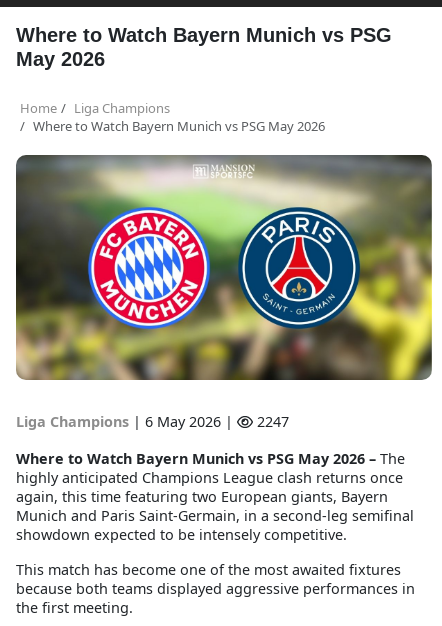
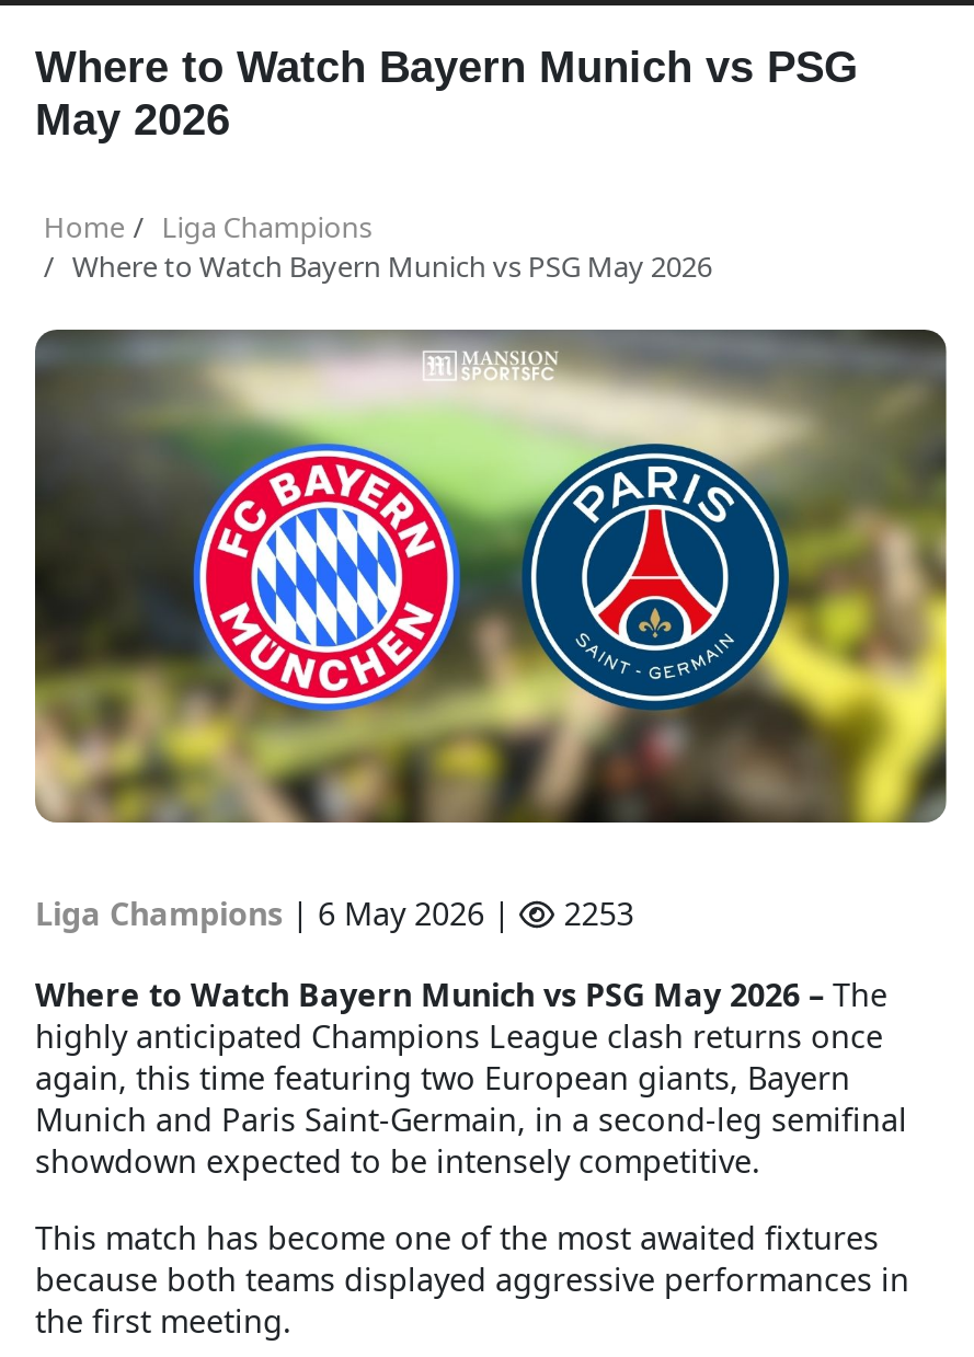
- 2247
+ 2253
